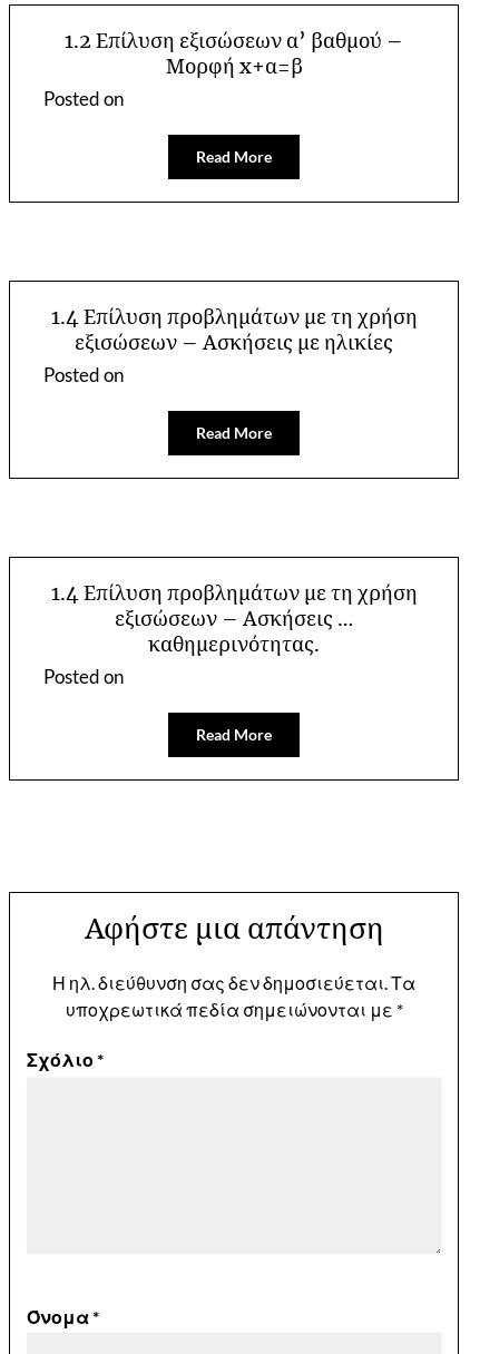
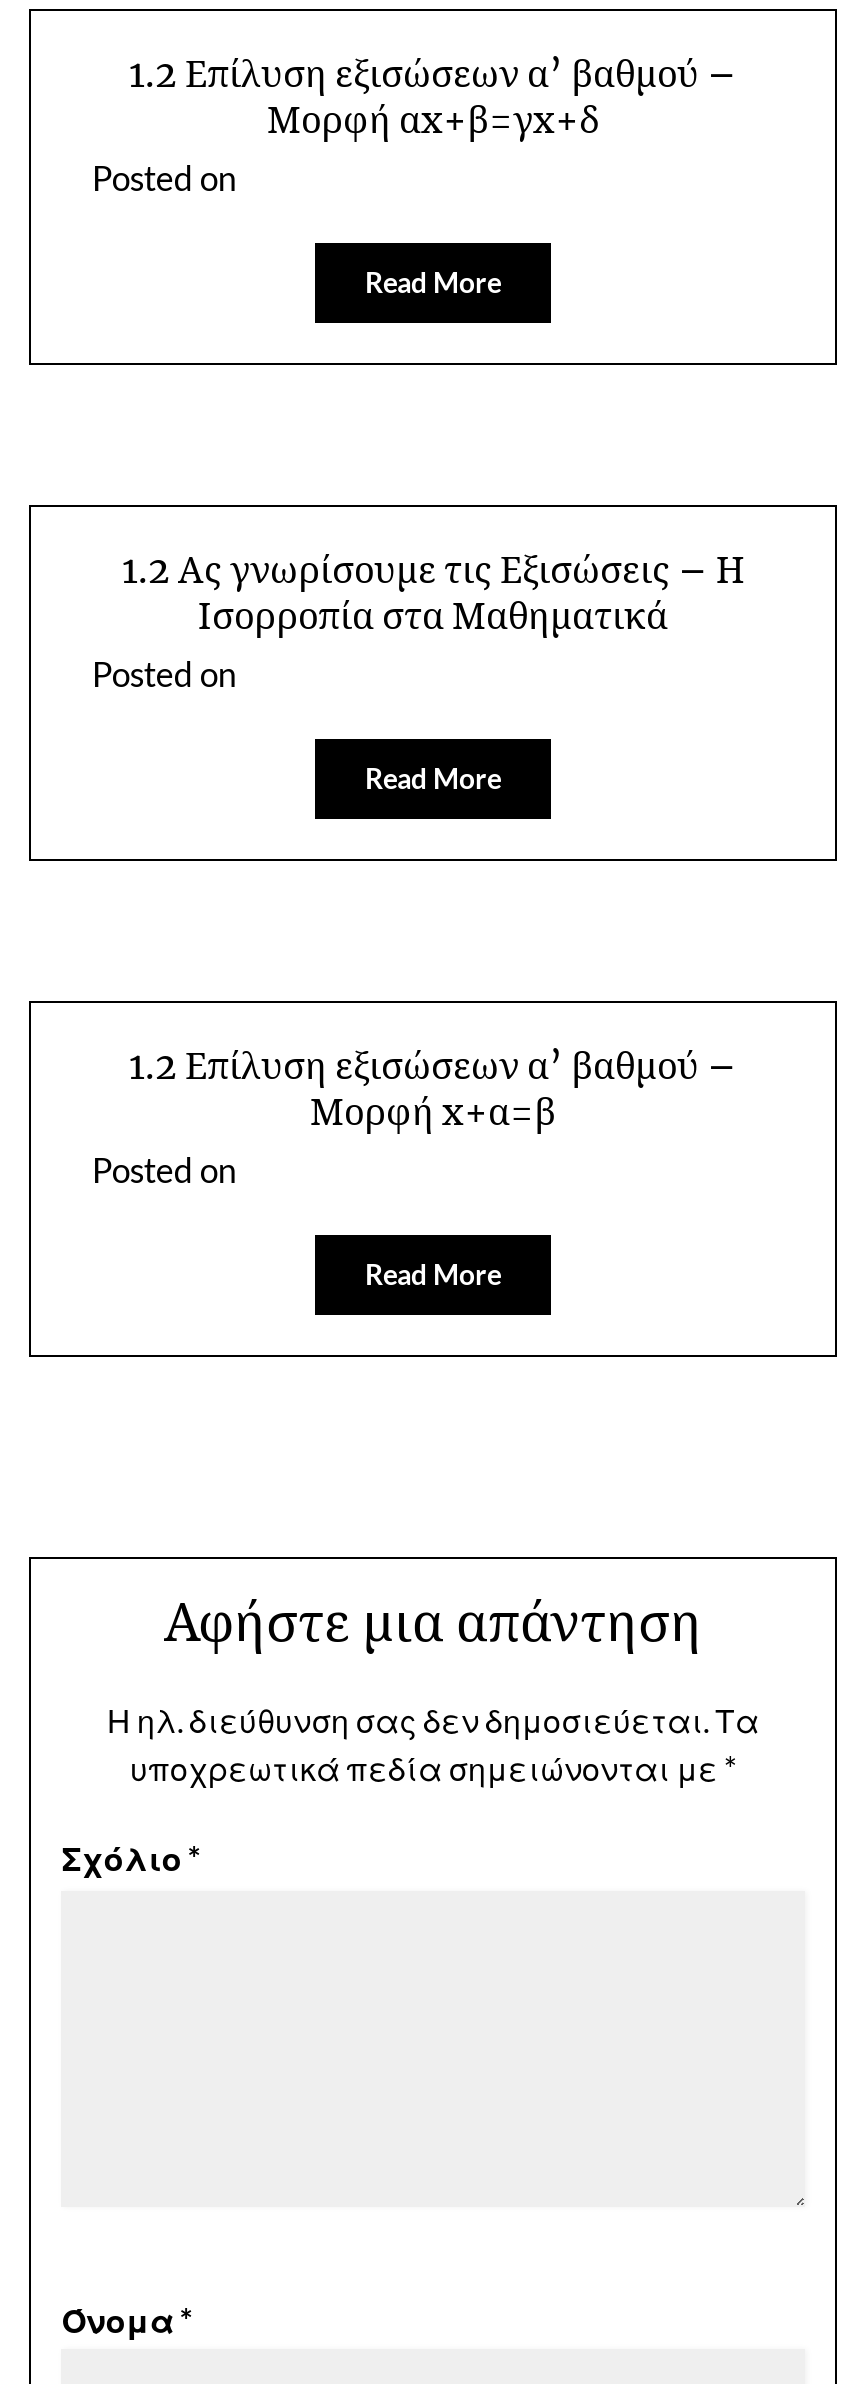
- Μορφή x+α=β
+ Μορφή αx+β=γx+δ

- 1.4 Επίλυση προβλημάτων με τη χρήση
- εξισώσεων – Ασκήσεις με ηλικίες
+ 1.2 Ας γνωρίσουμε τις Εξισώσεις – Η
+ Ισορροπία στα Μαθηματικά

- 1.4 Επίλυση προβλημάτων με τη χρήση
- εξισώσεων – Ασκήσεις …
- καθημερινότητας.
+ 1.2 Επίλυση εξισώσεων α’ βαθμού –
+ Μορφή x+α=β
